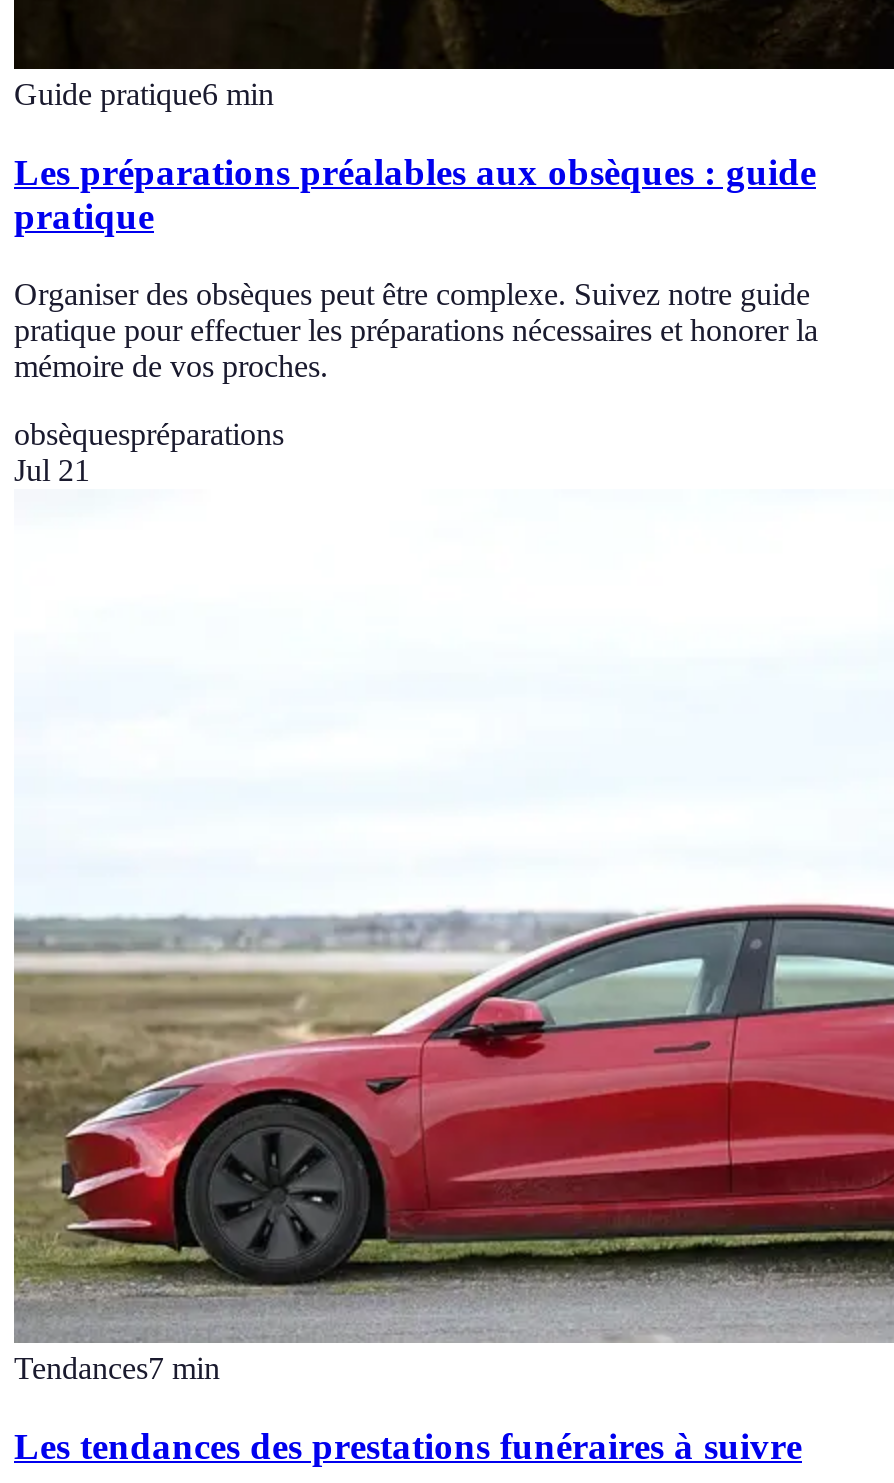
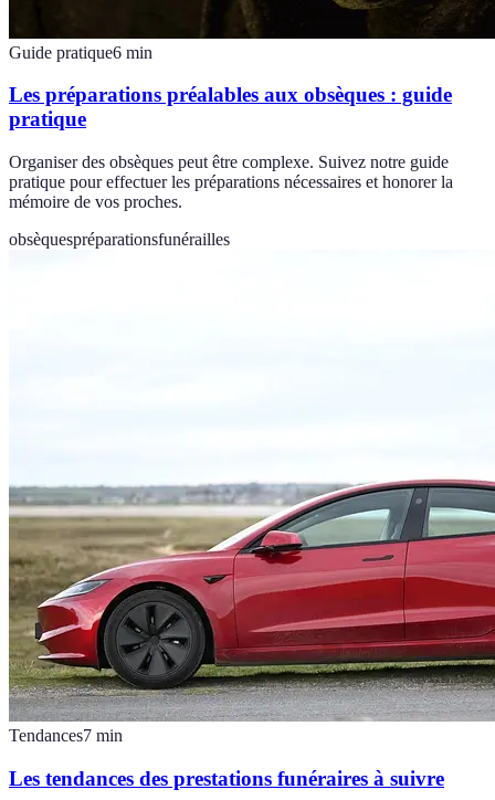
- obsèquespréparations
- Jul 21
+ obsèquespréparationsfunérailles
